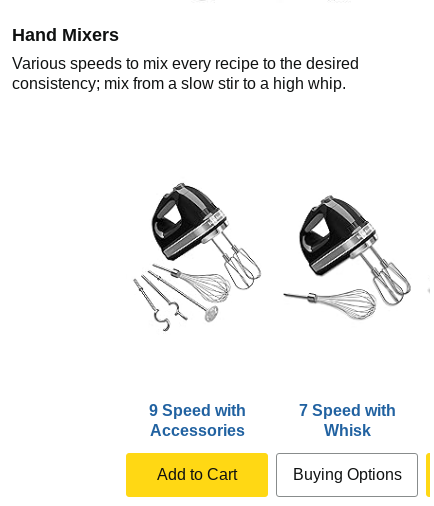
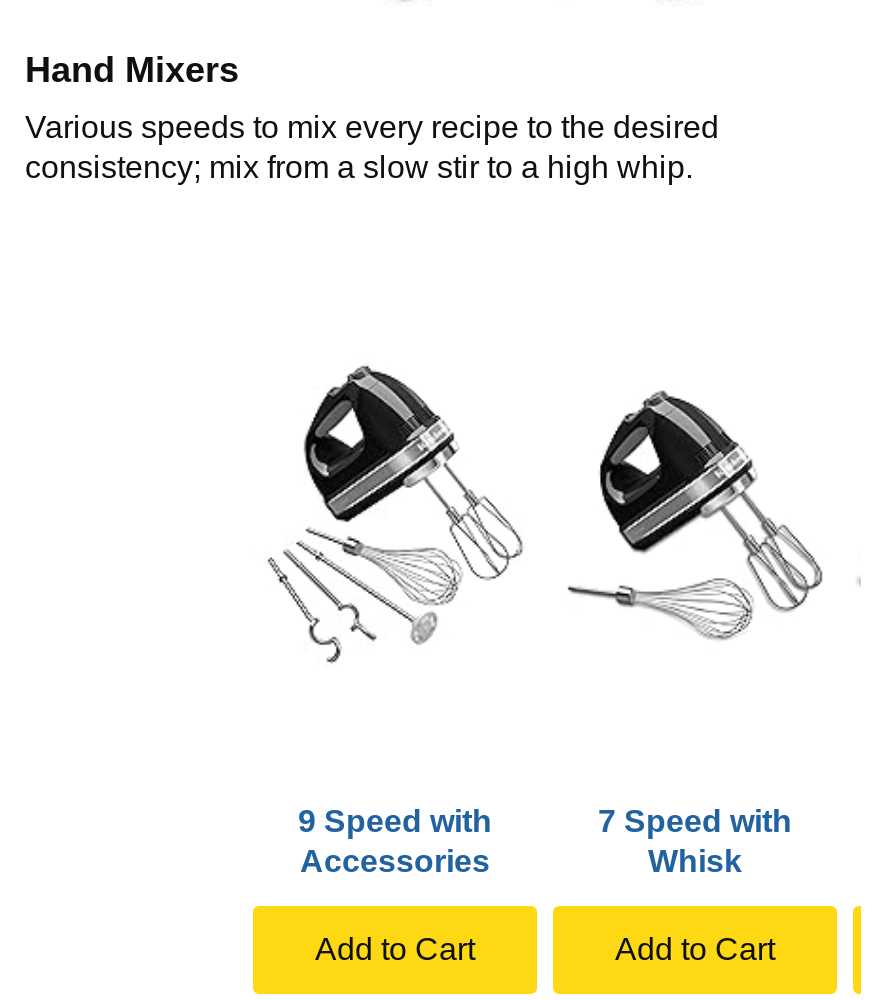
- Buying Options
+ Add to Cart
